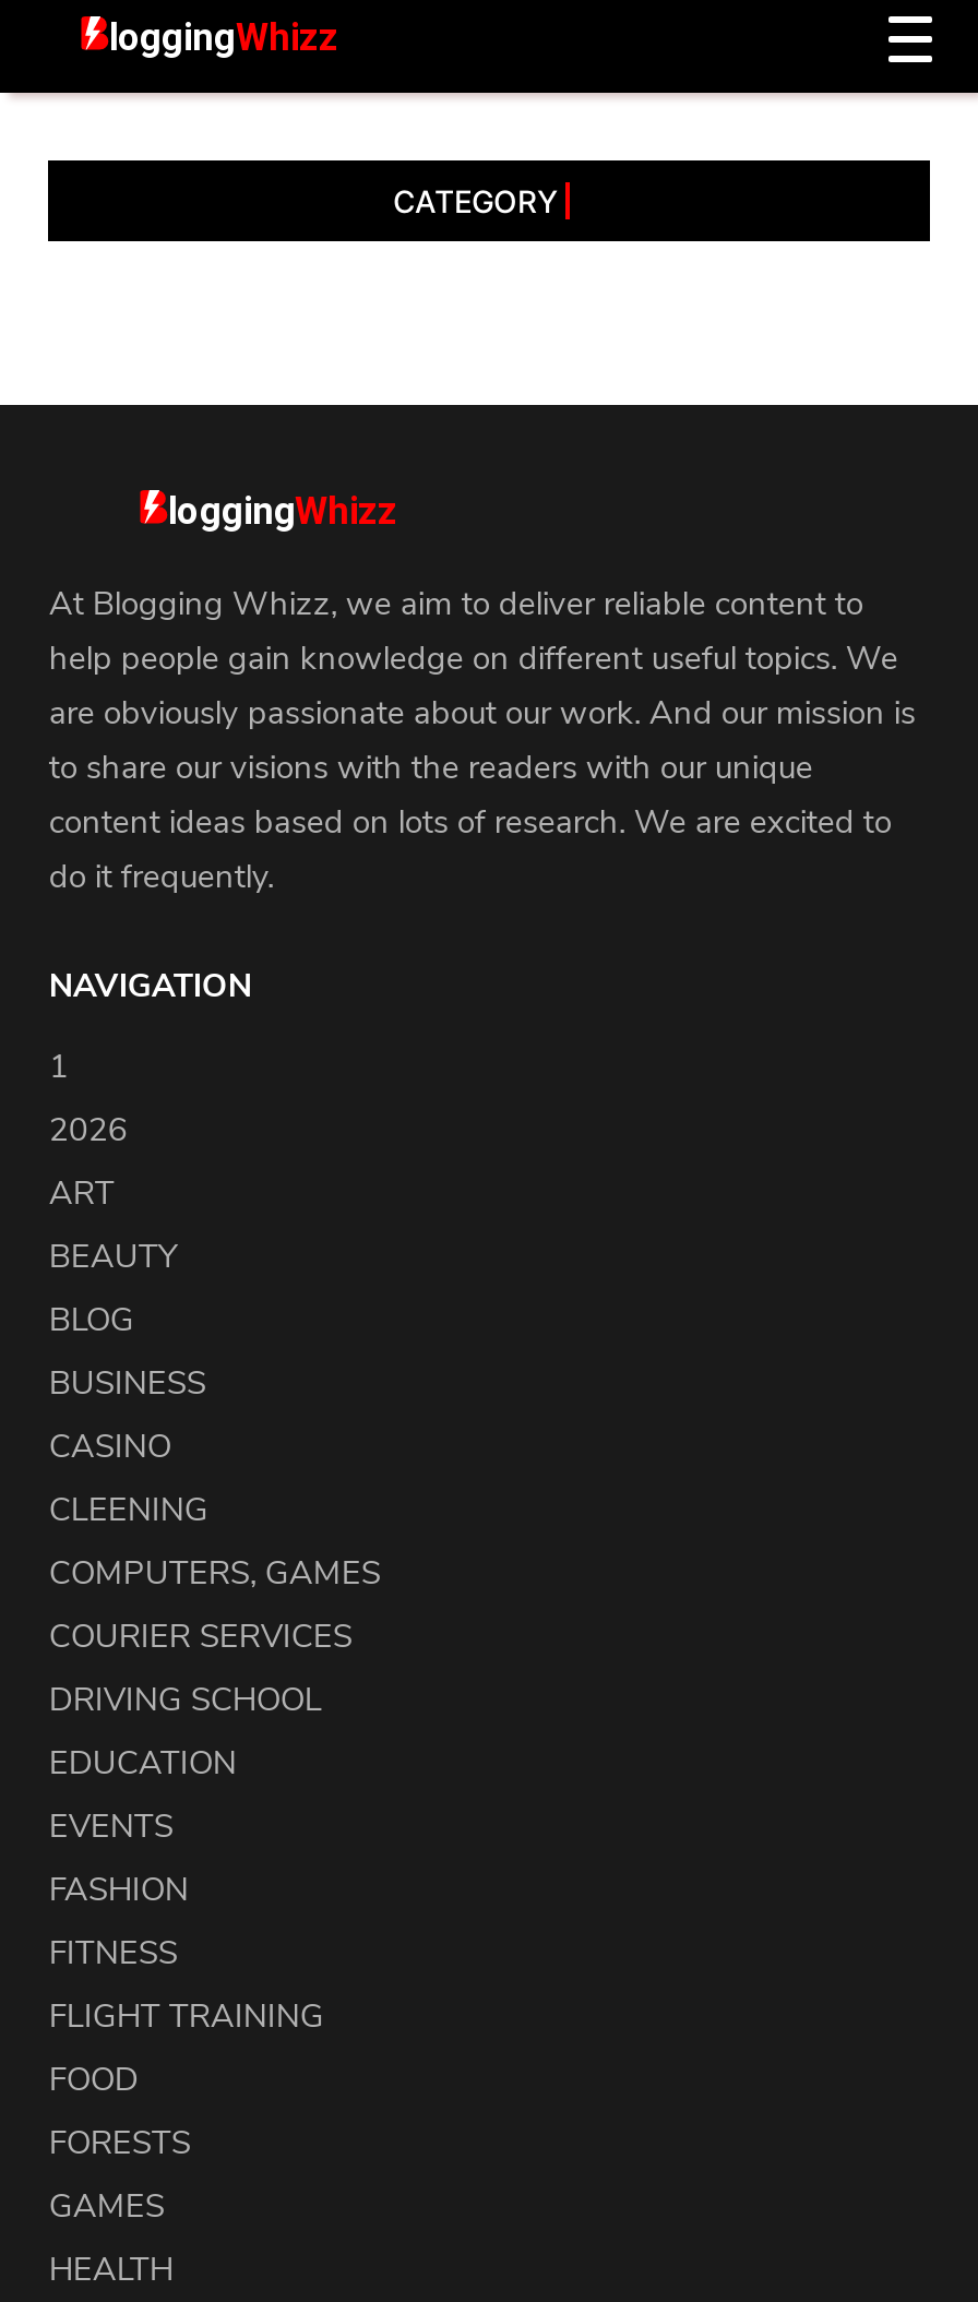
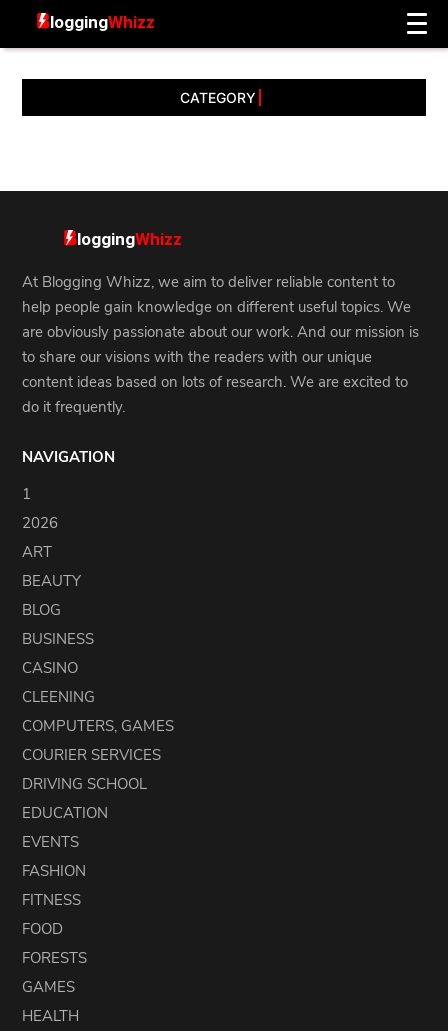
- FLIGHT TRAINING
